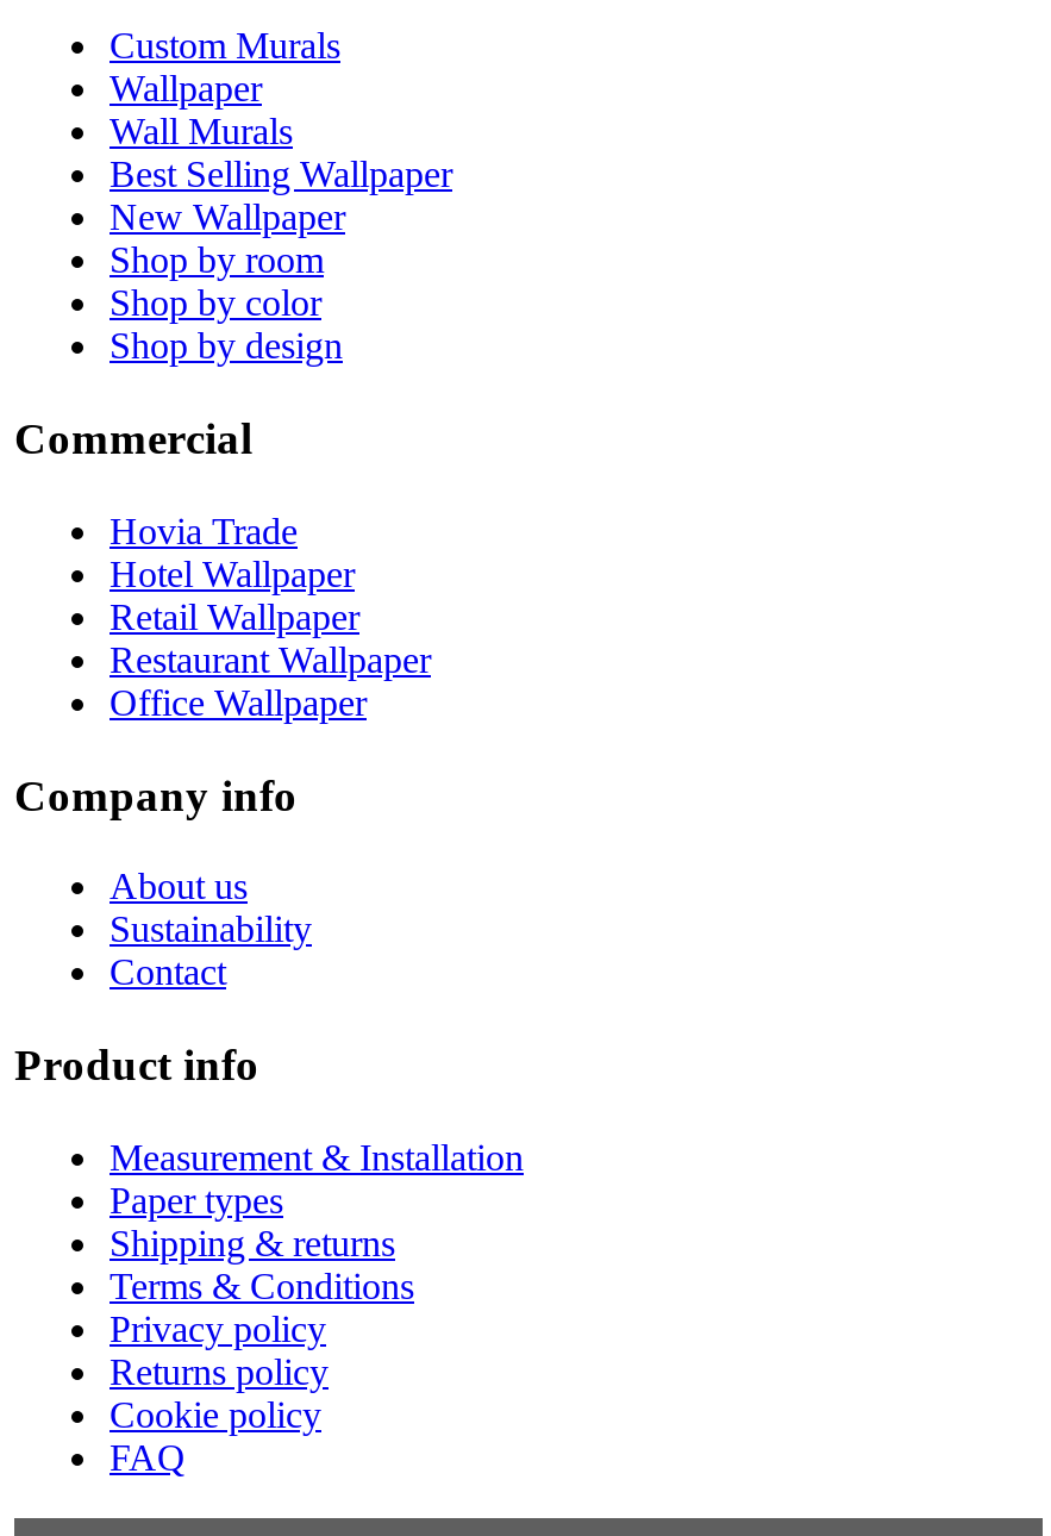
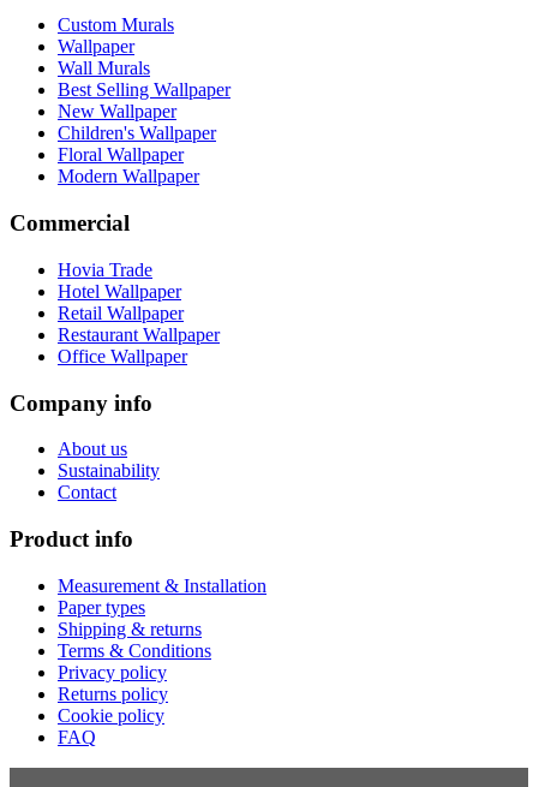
- Shop by room
- Shop by color
- Shop by design
+ Children's Wallpaper
+ Floral Wallpaper
+ Modern Wallpaper
